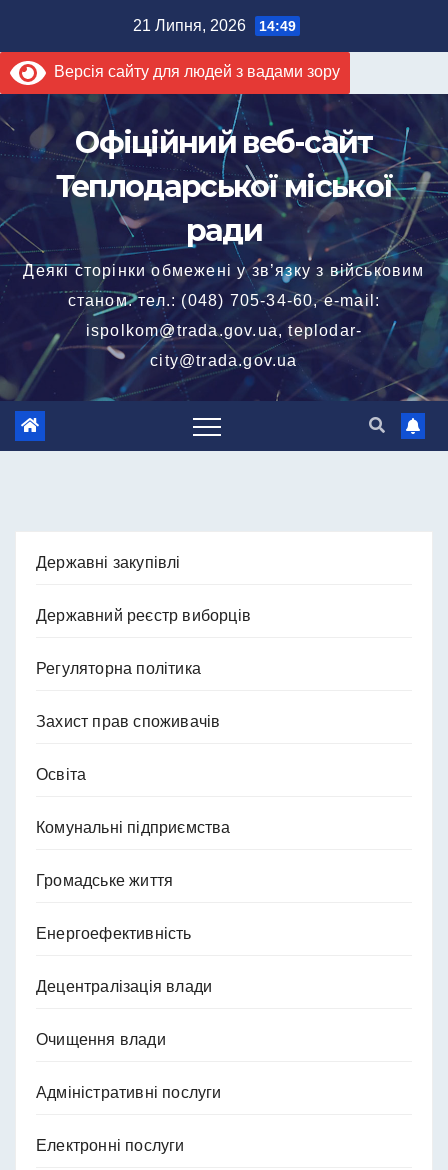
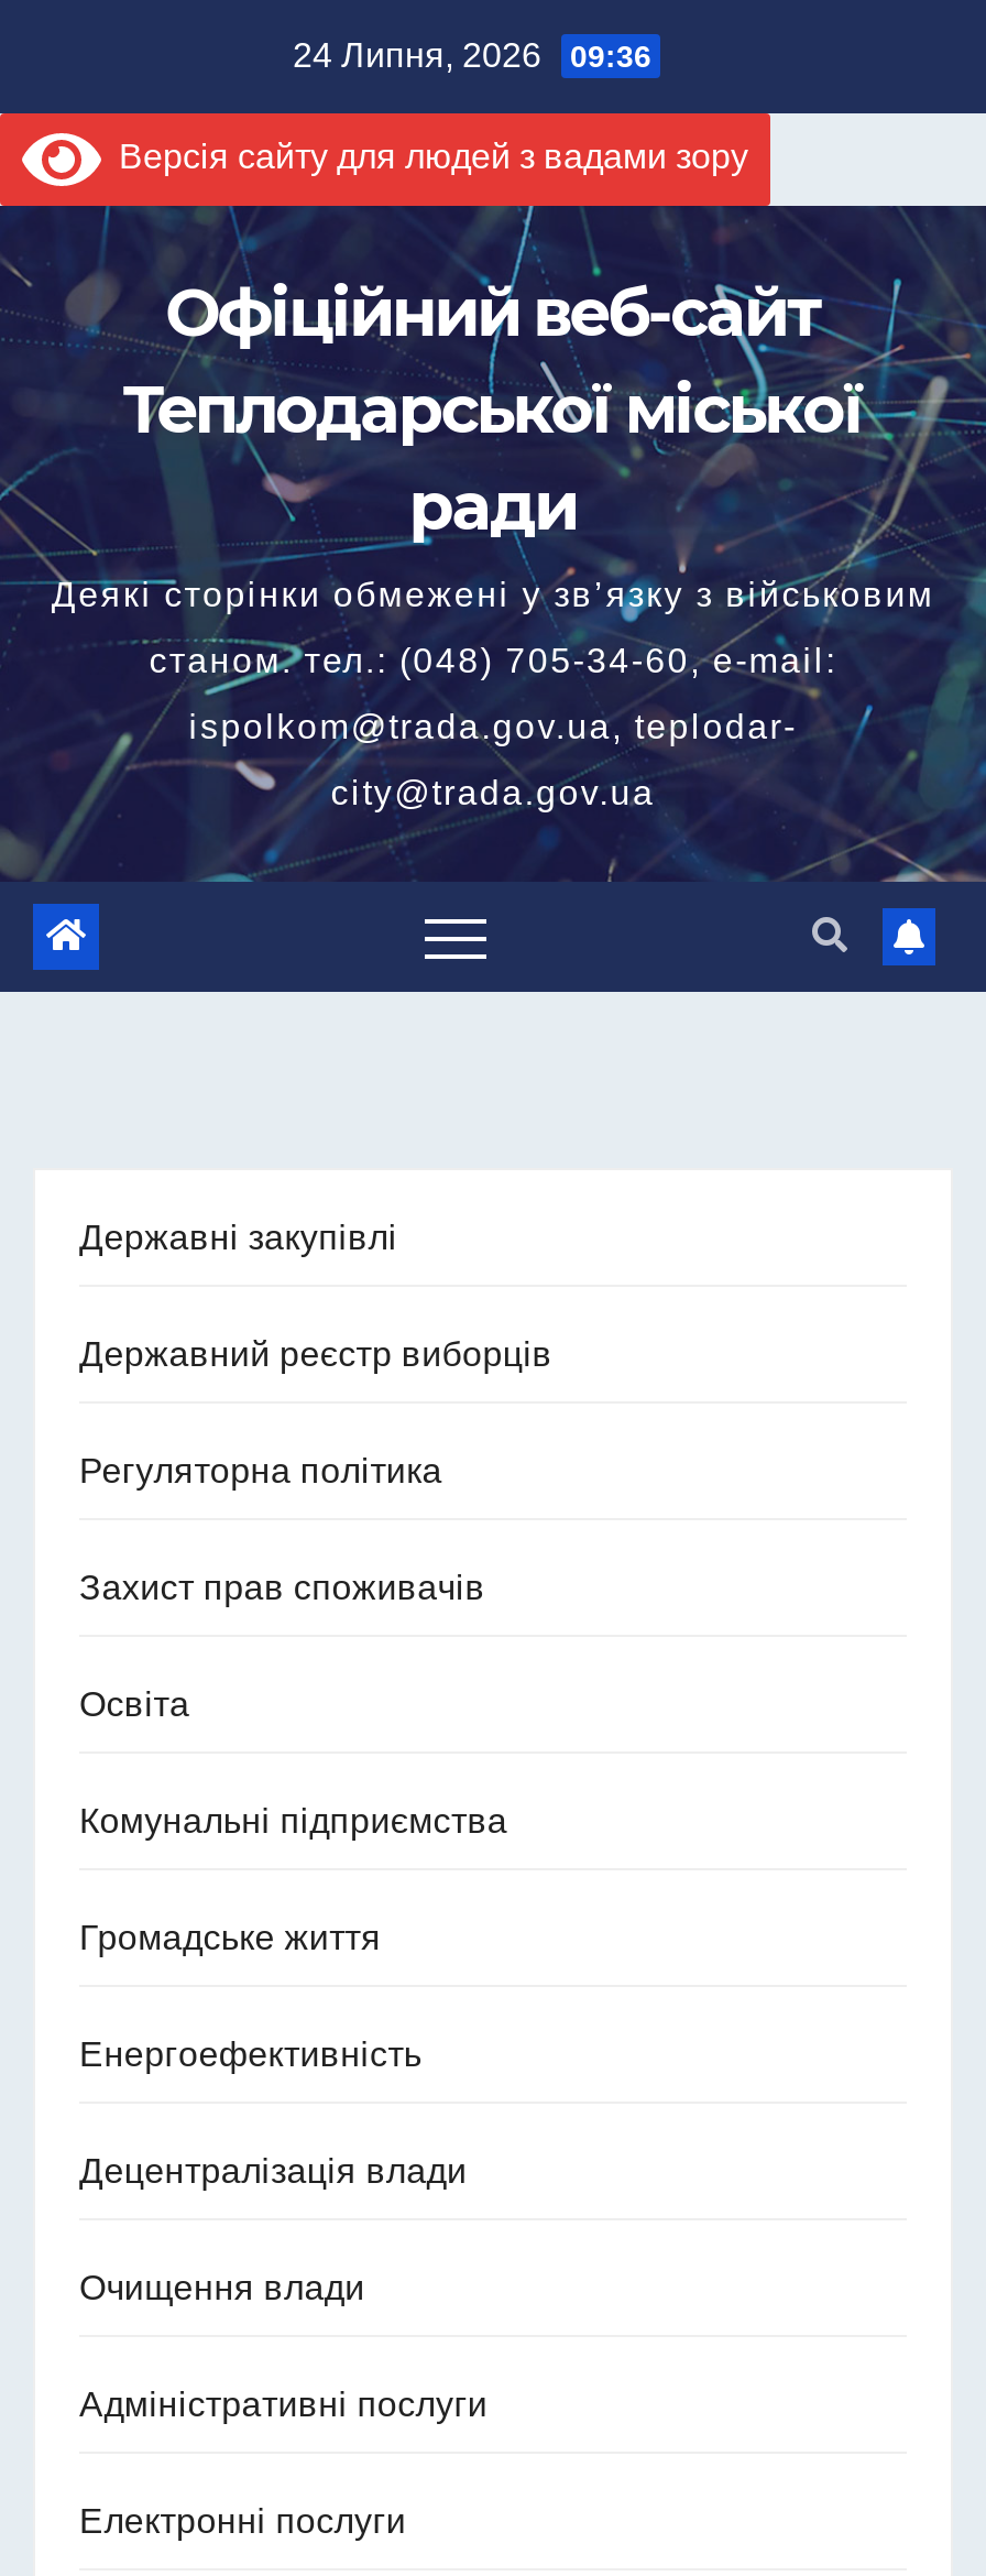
- 21 Липня, 2026 14:49
+ 24 Липня, 2026 09:36
